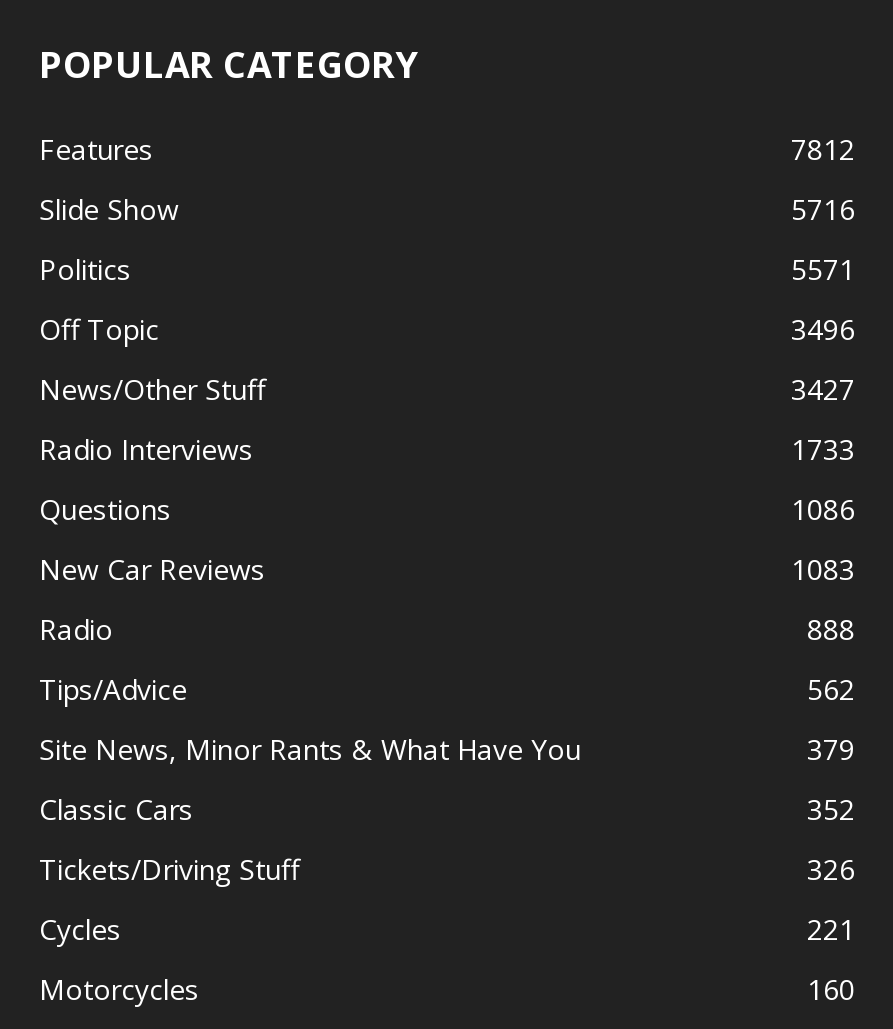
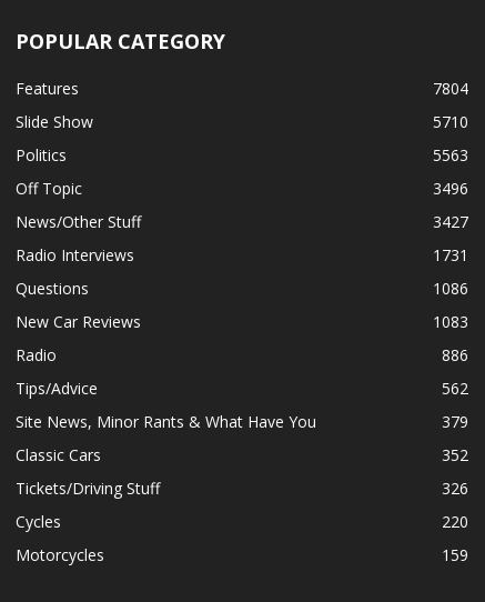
- 7812
+ 7804

- 5716
+ 5710

- 5571
+ 5563

- 1733
+ 1731

- 888
+ 886

- 221
+ 220

- 160
+ 159
